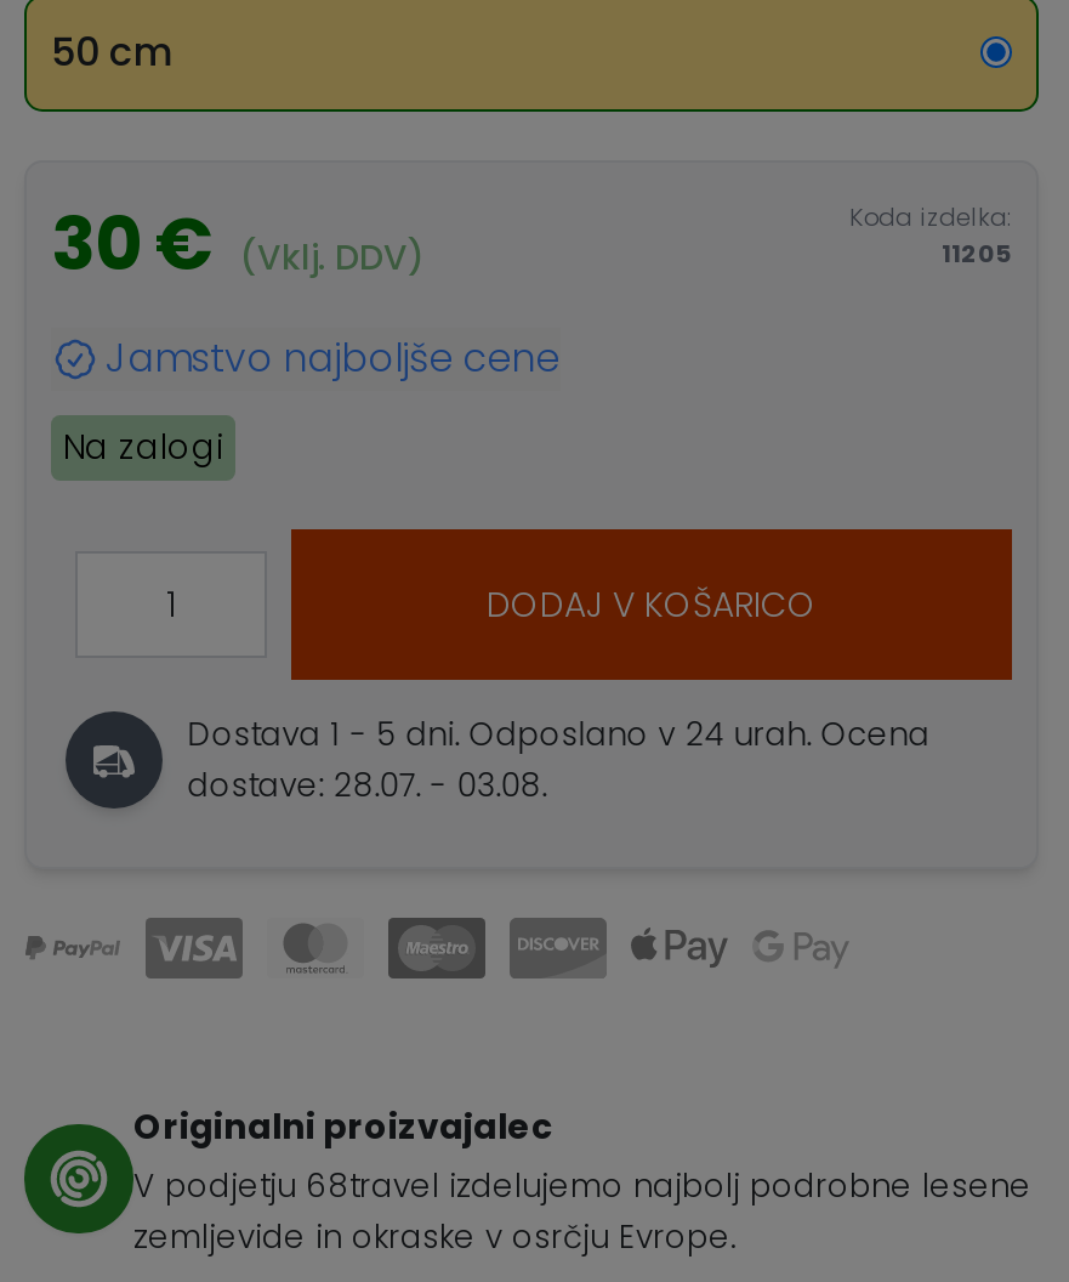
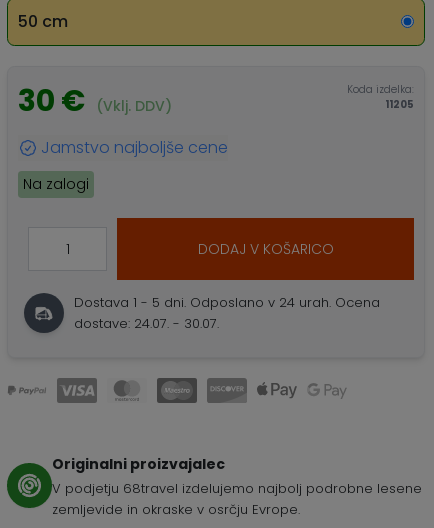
- dostave: 28.07. - 03.08.
+ dostave: 24.07. - 30.07.
